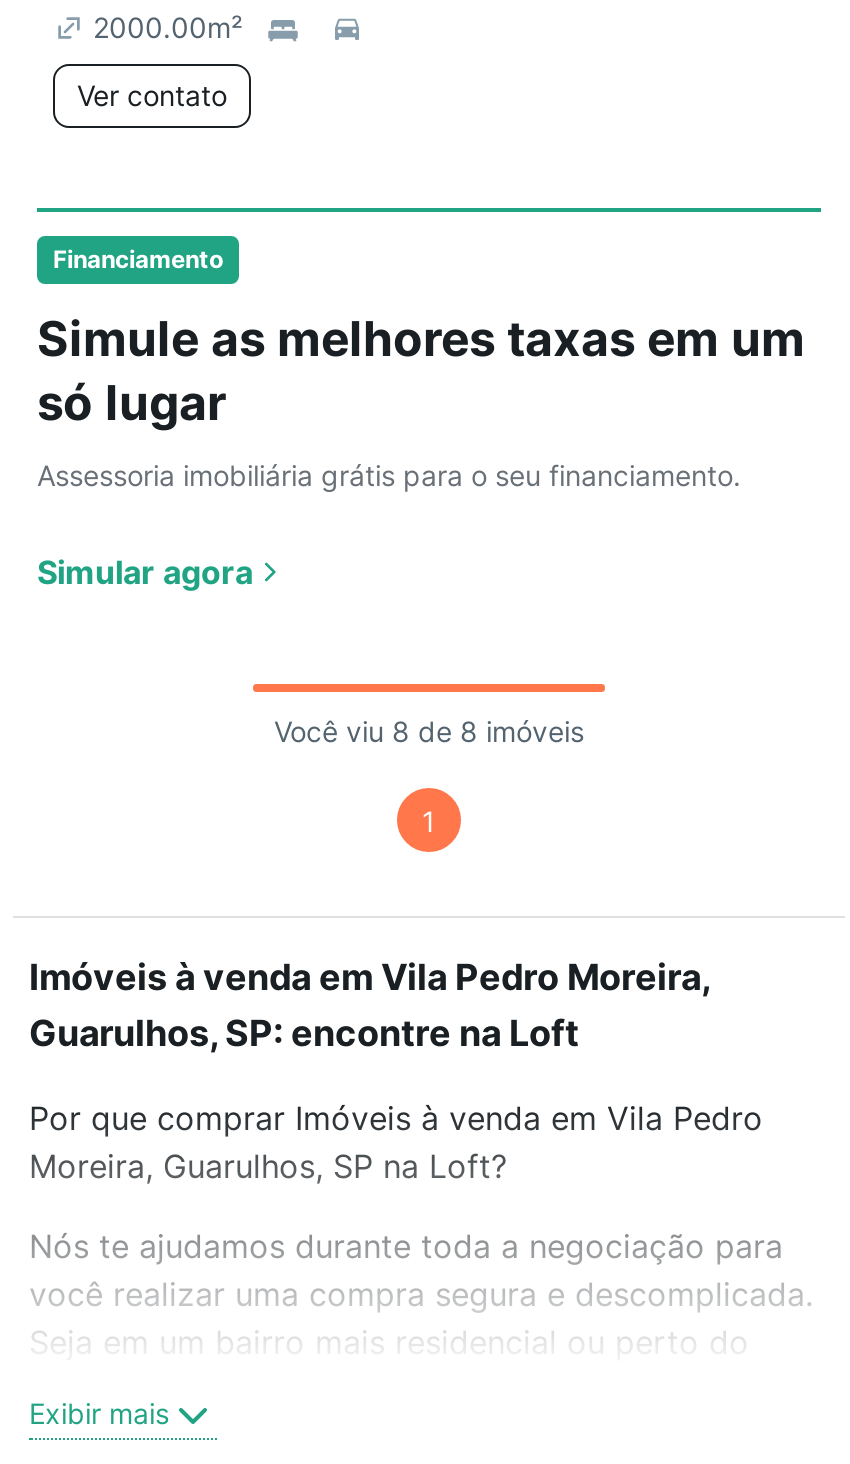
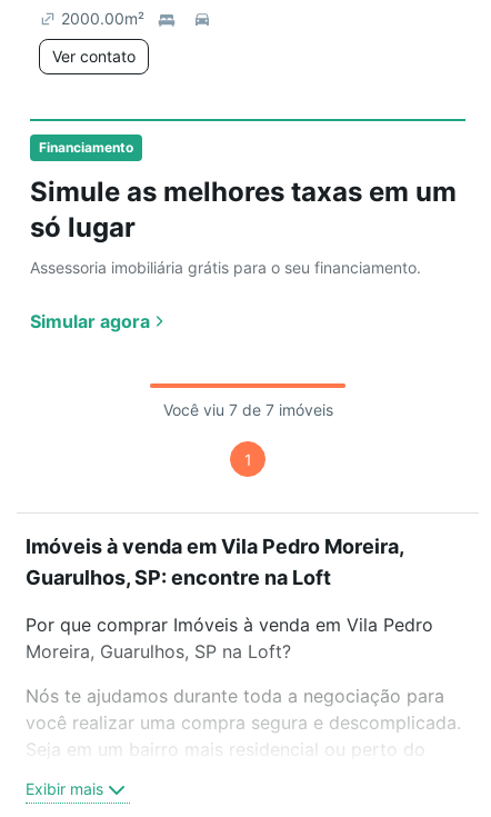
- Você viu 8 de 8 imóveis
+ Você viu 7 de 7 imóveis
